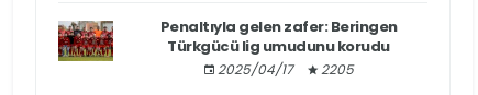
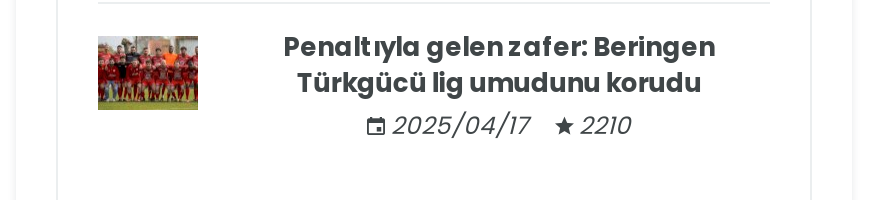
- 2025/04/17 2205
+ 2025/04/17 2210
